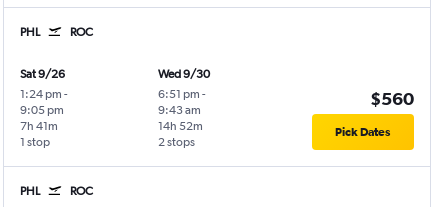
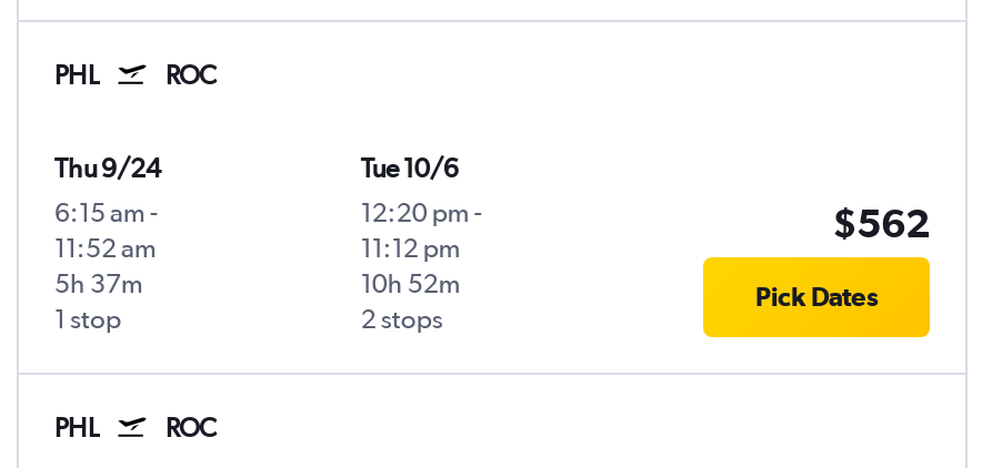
- Sat 9/26
- 1:24 pm -
- 9:05 pm
+ Thu 9/24
+ 6:15 am -
+ 11:52 am

- Wed 9/30
- 6:51 pm -
- 9:43 am
+ Tue 10/6
+ 12:20 pm -
+ 11:12 pm

- $560
+ $562

- 7h 41m
+ 5h 37m

- 14h 52m
+ 10h 52m
